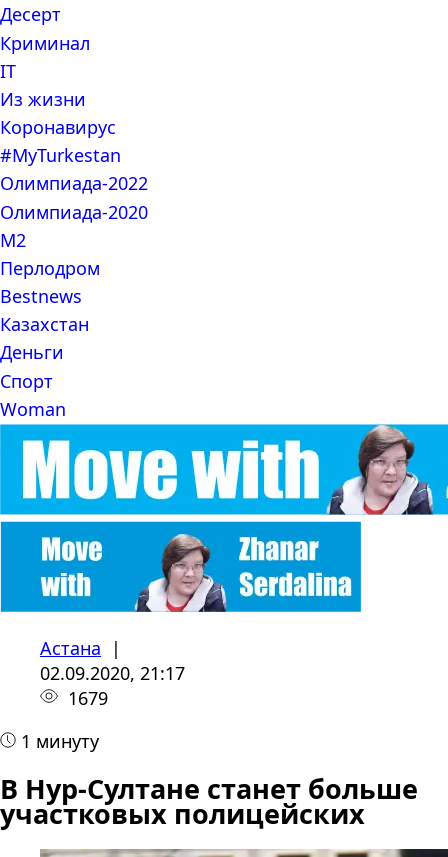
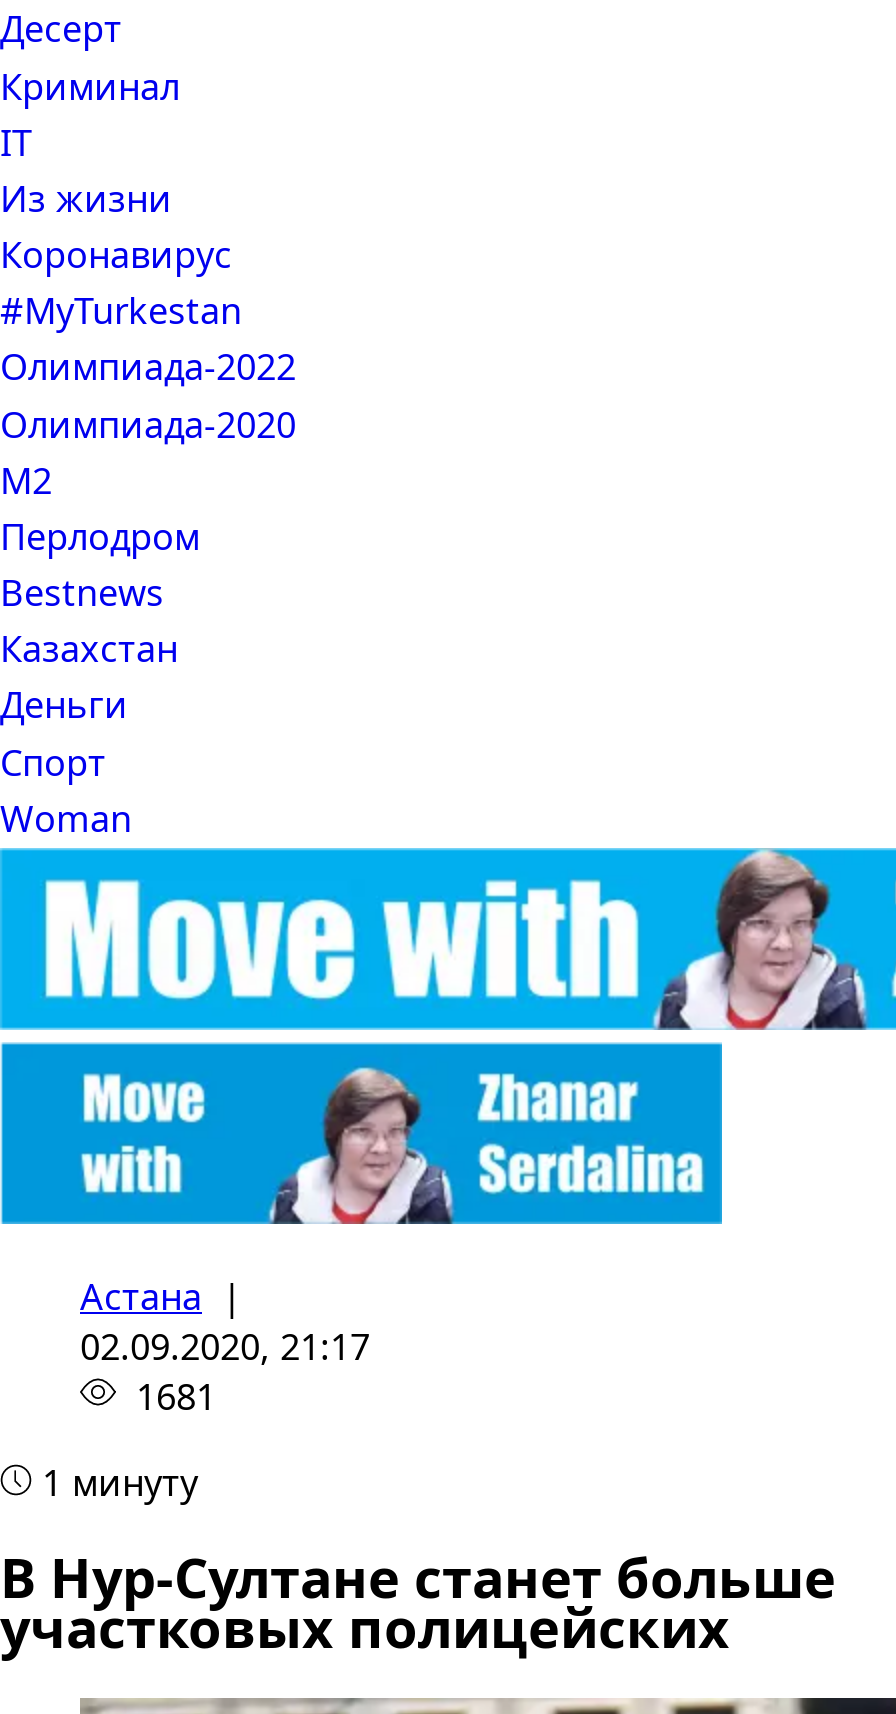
- 1679
+ 1681
